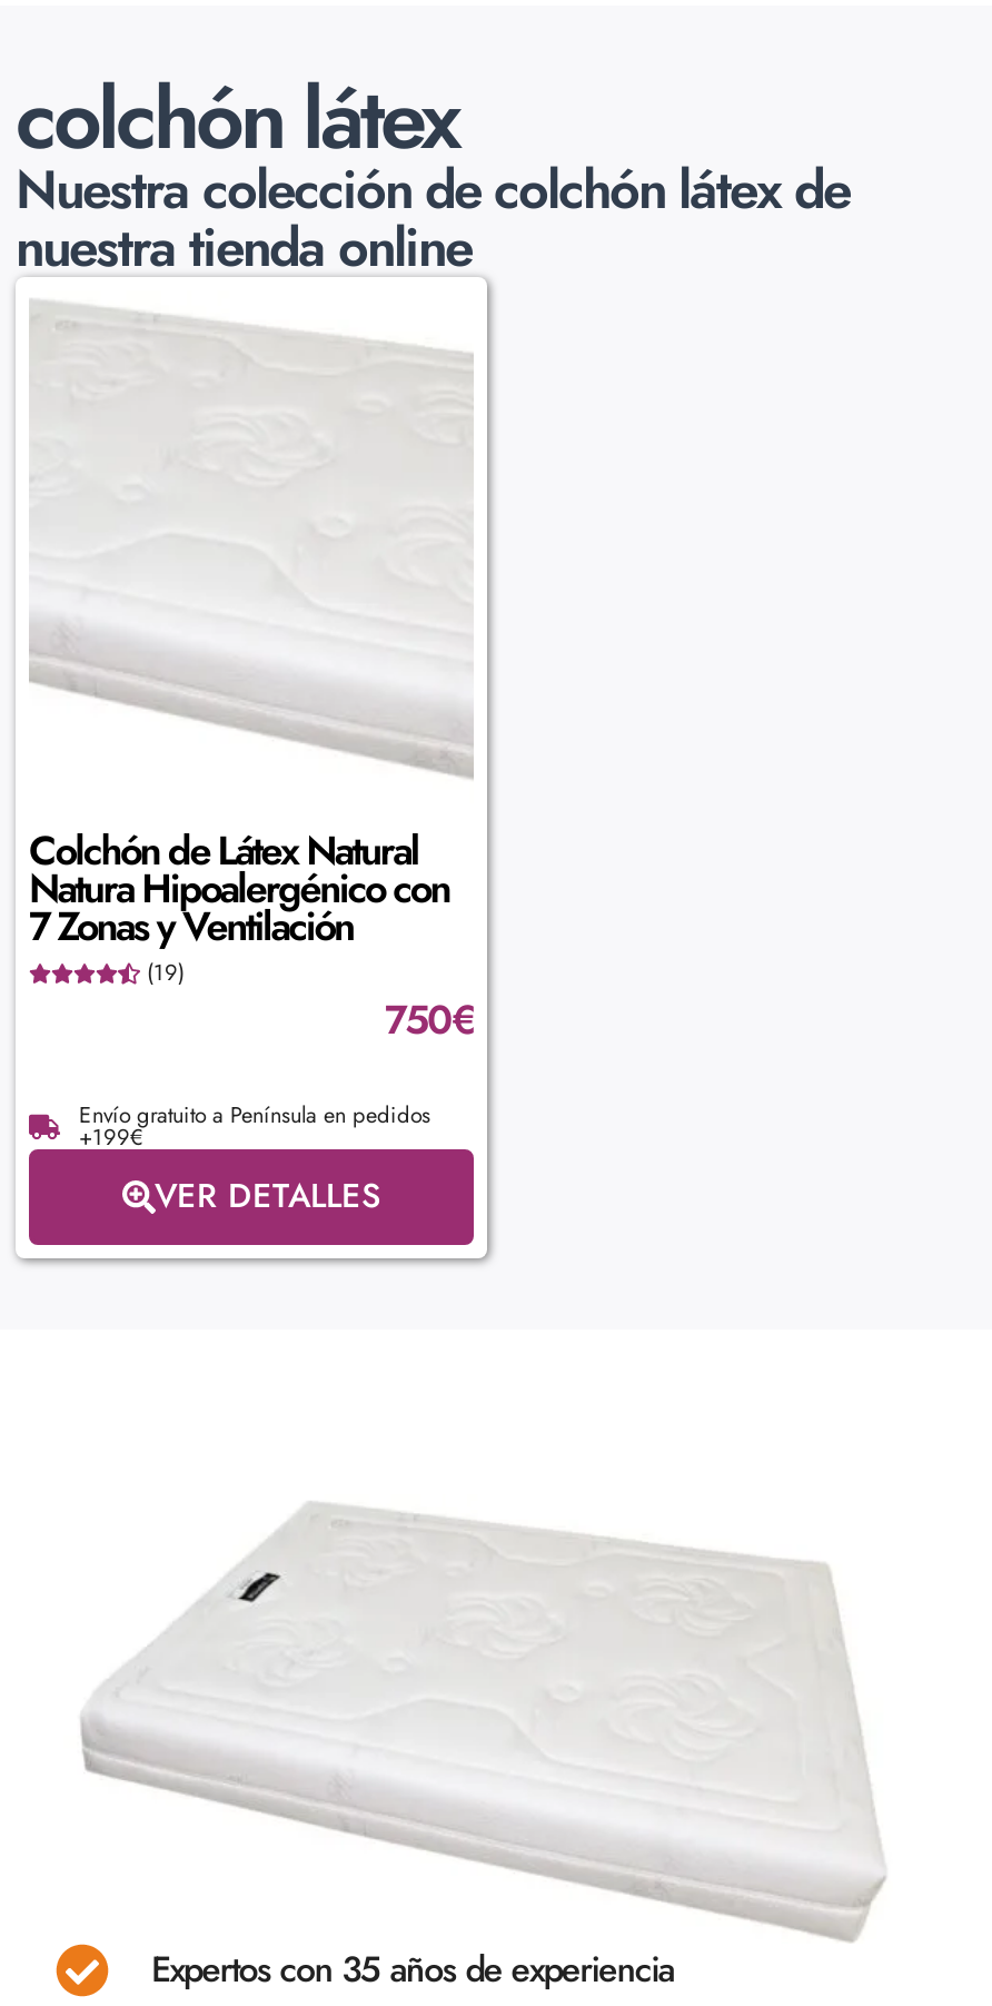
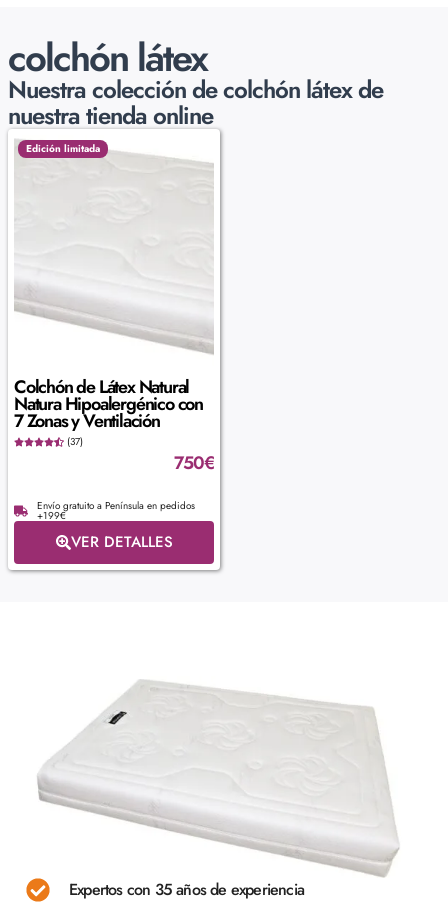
+ Edición limitada

- (19)
+ (37)
